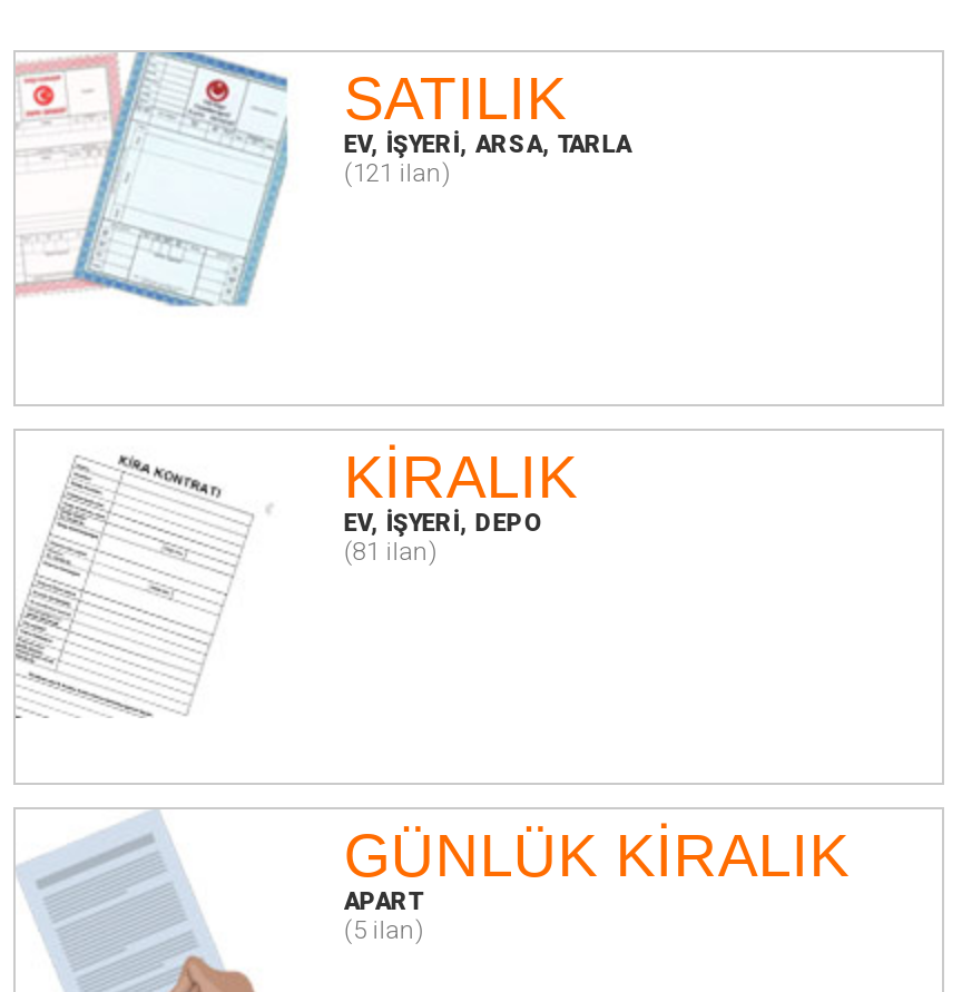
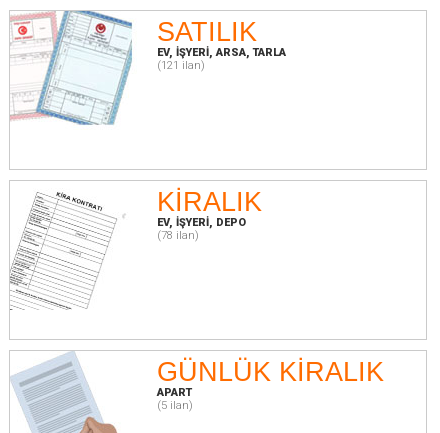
- (81 ilan)
+ (78 ilan)
